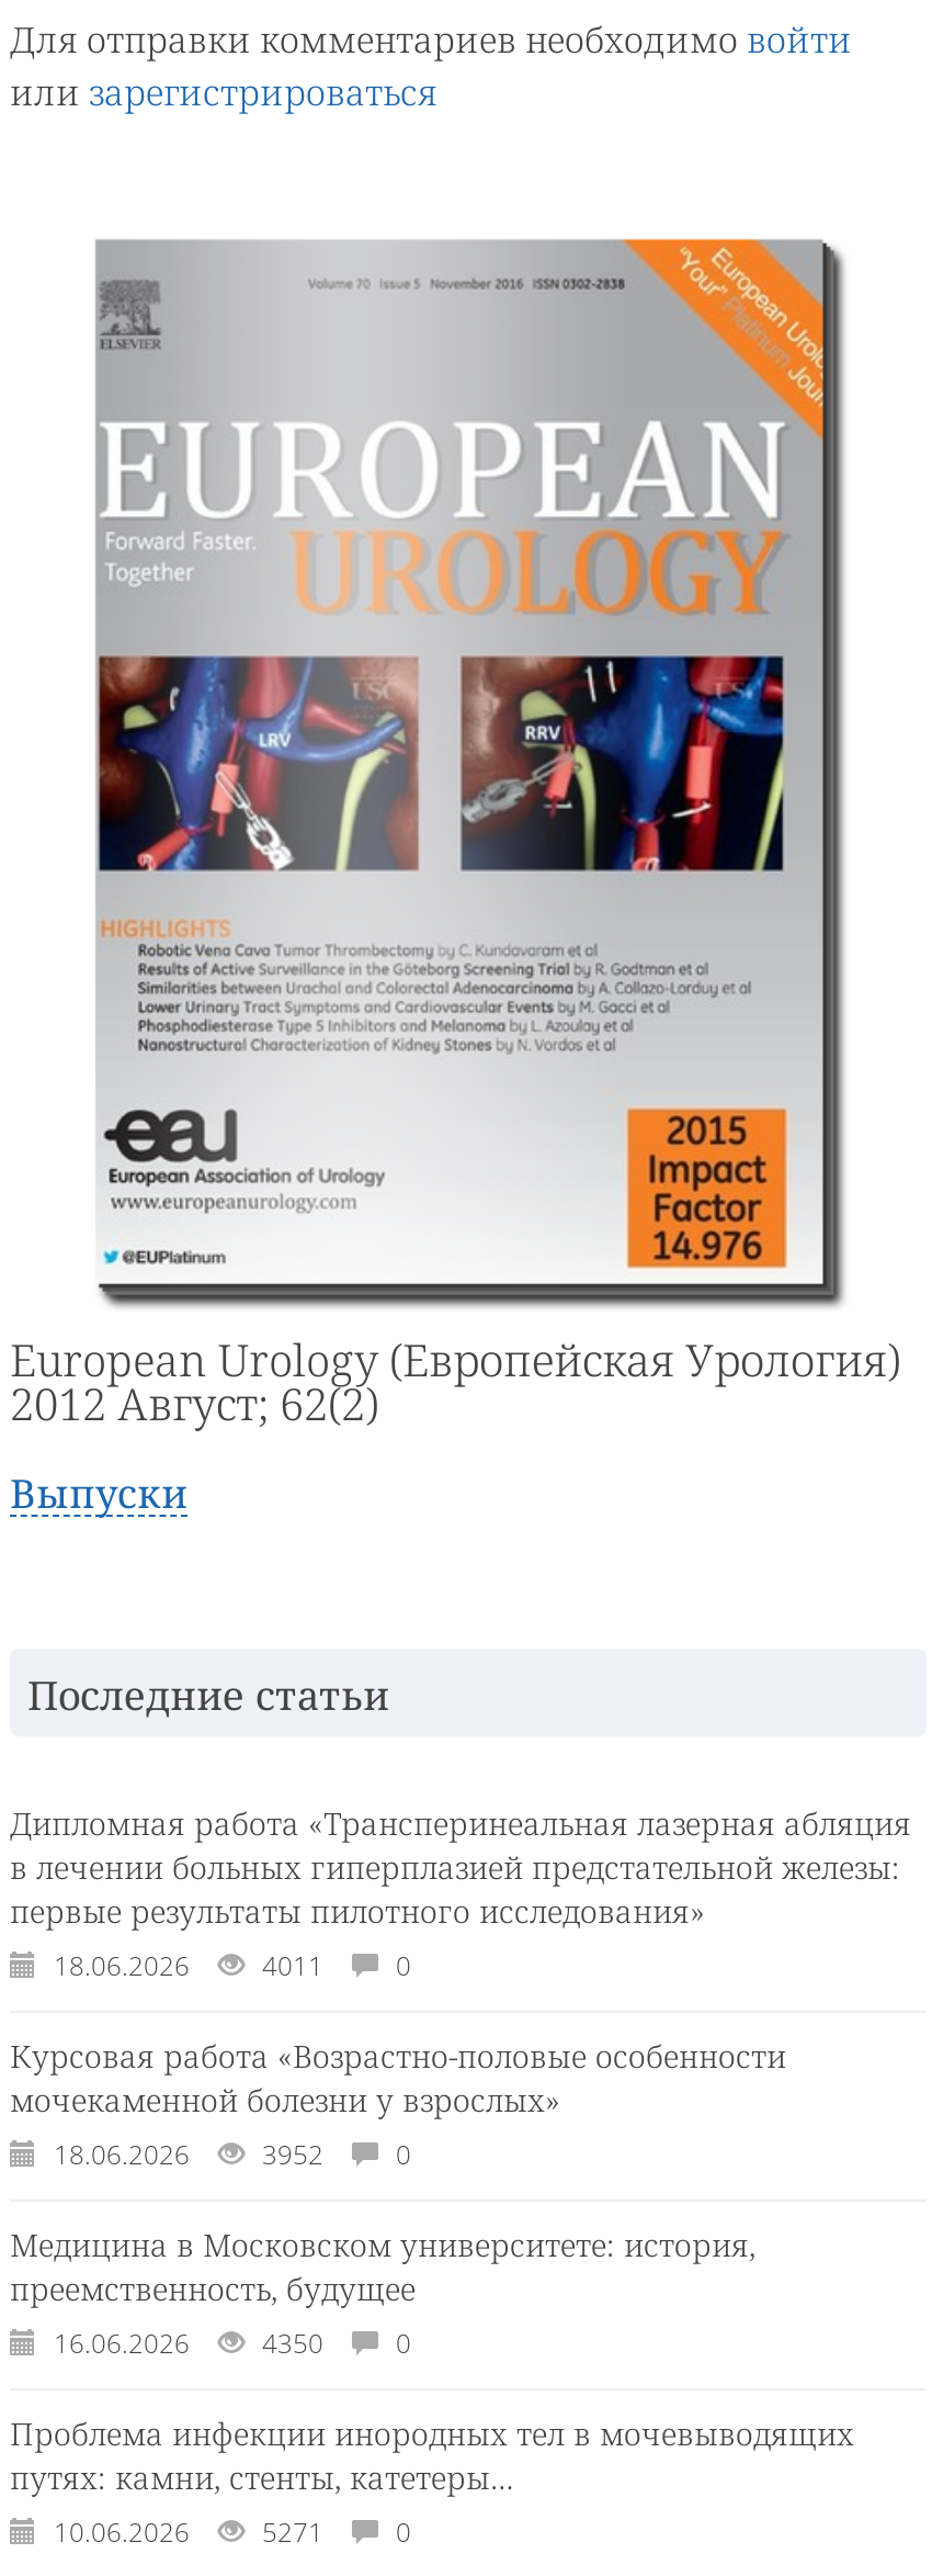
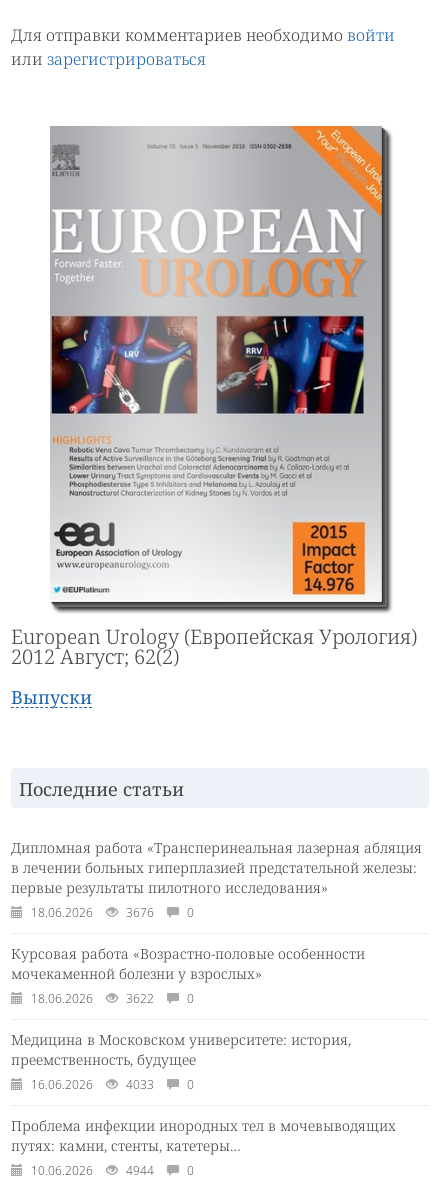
- 18.06.2026 4011 0
+ 18.06.2026 3676 0

- 18.06.2026 3952 0
+ 18.06.2026 3622 0

- 16.06.2026 4350 0
+ 16.06.2026 4033 0

- 10.06.2026 5271 0
+ 10.06.2026 4944 0
